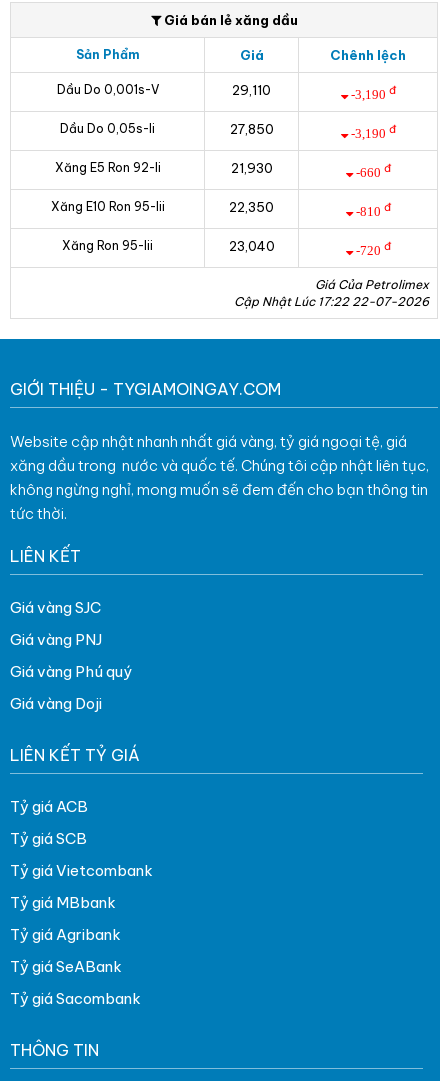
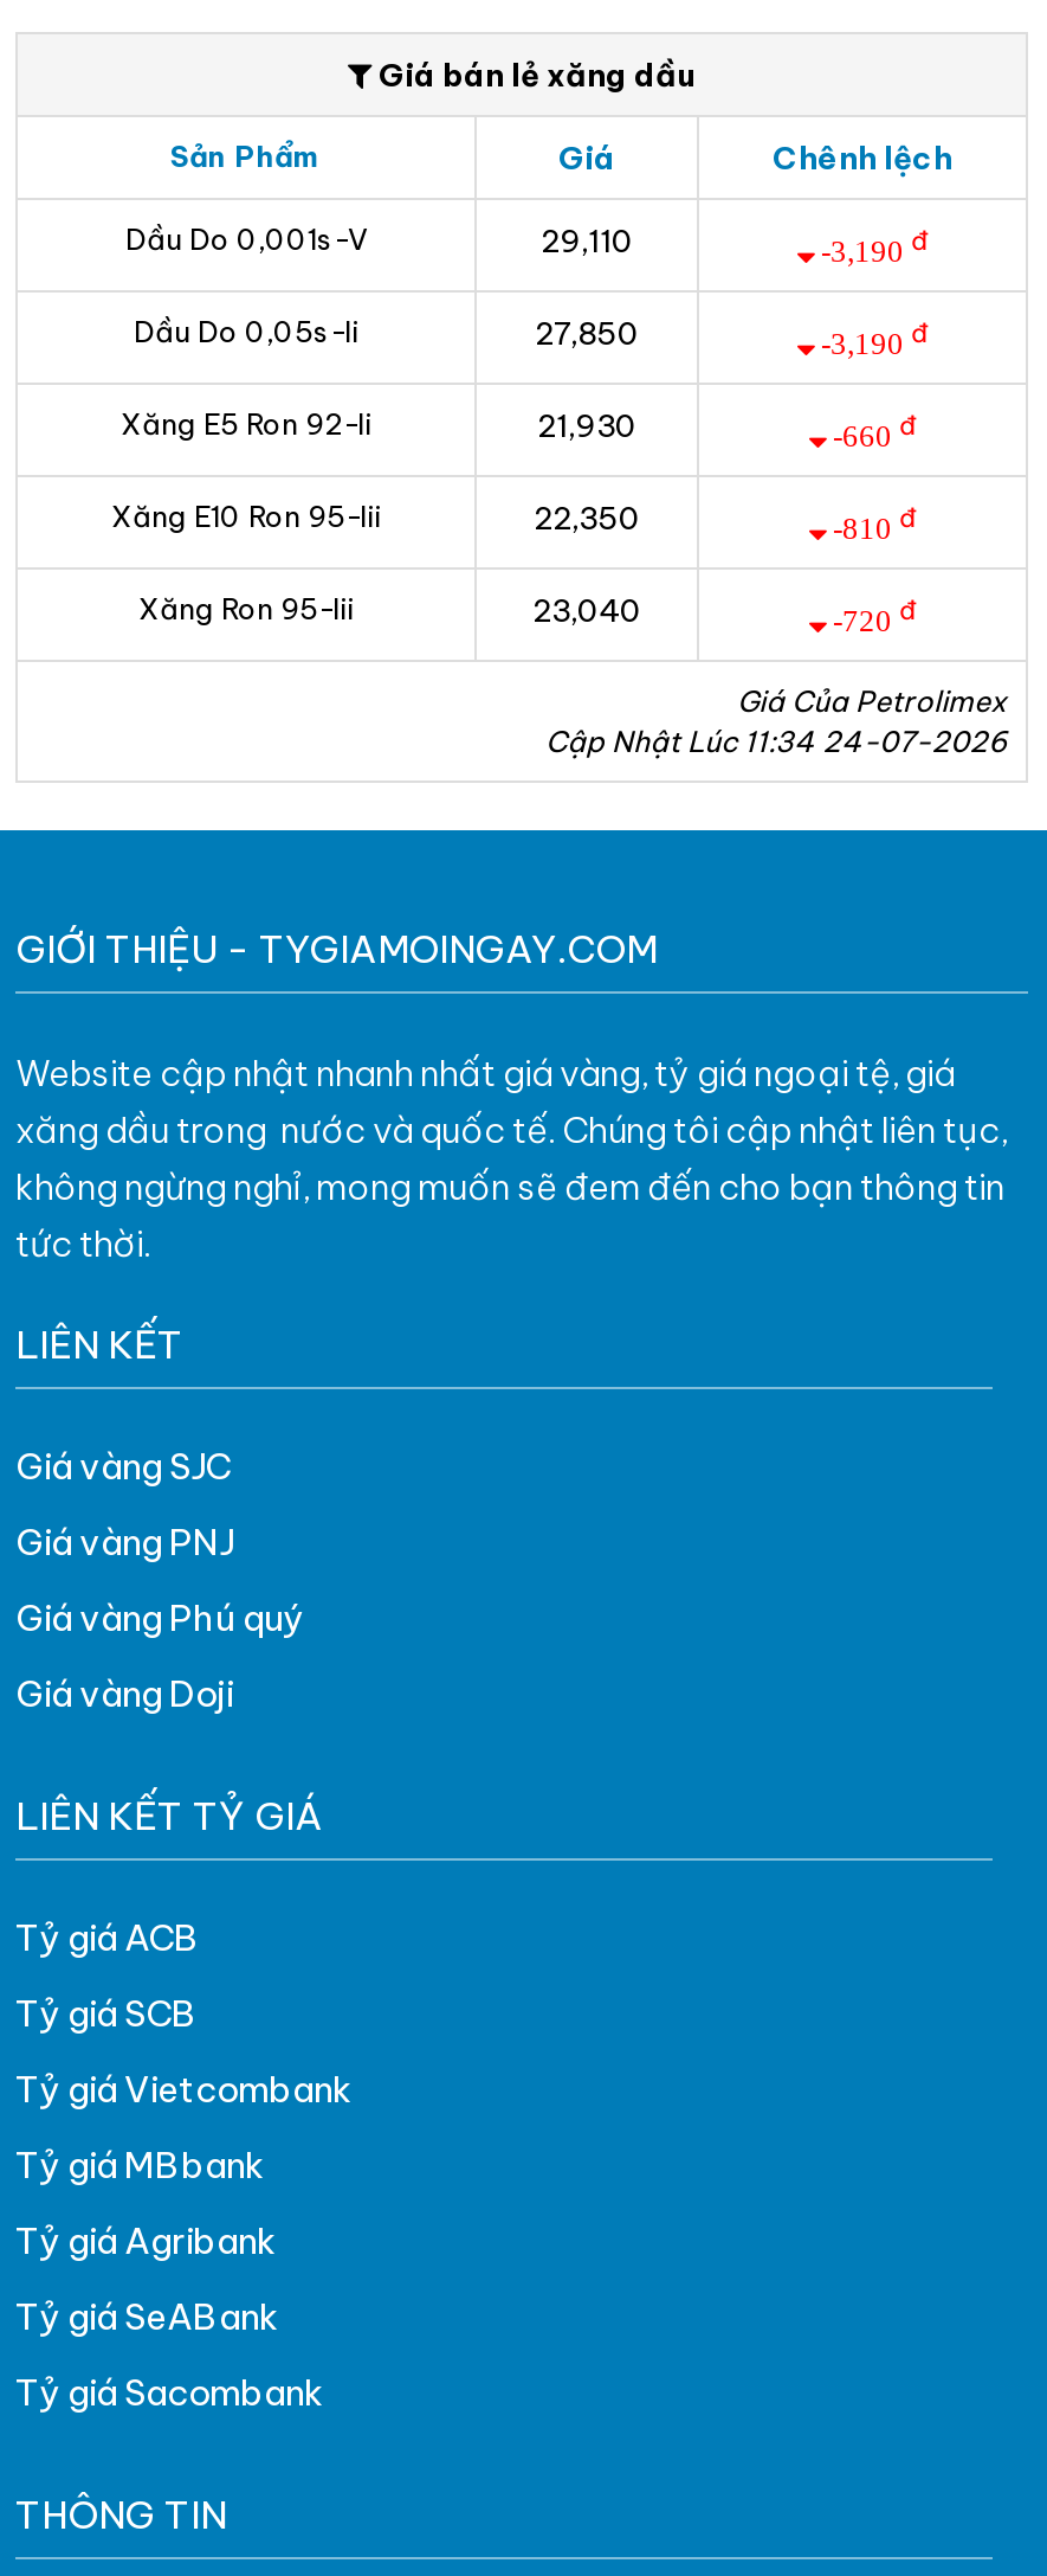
- Cập Nhật Lúc 17:22 22-07-2026
+ Cập Nhật Lúc 11:34 24-07-2026
